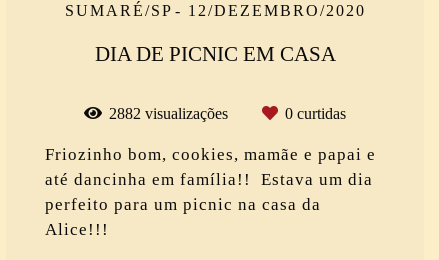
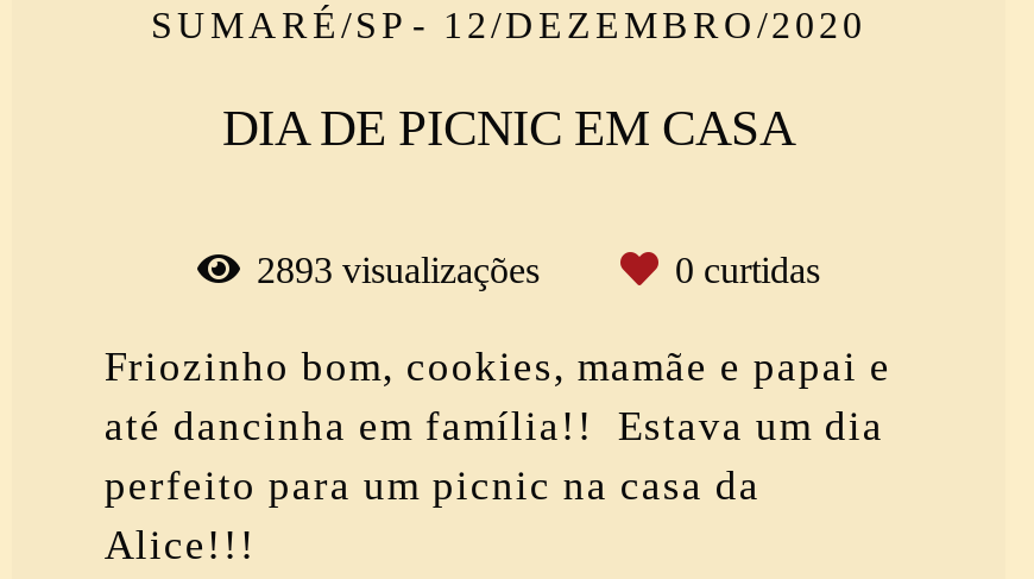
- 2882 visualizações
+ 2893 visualizações
